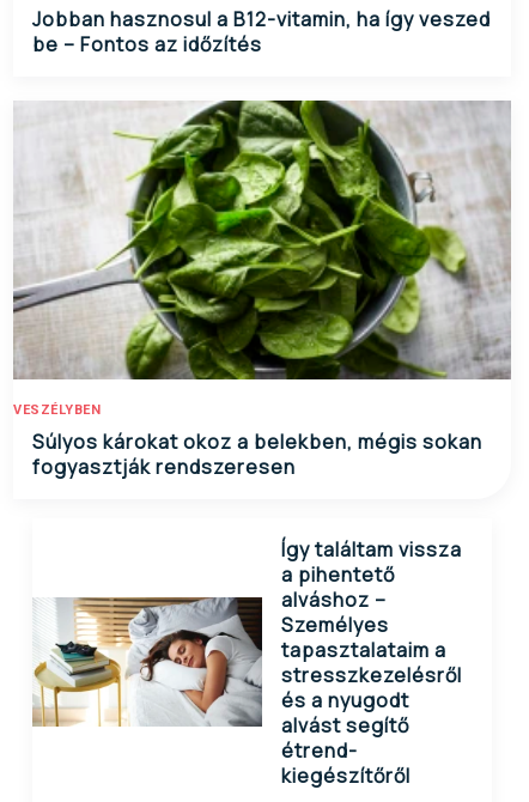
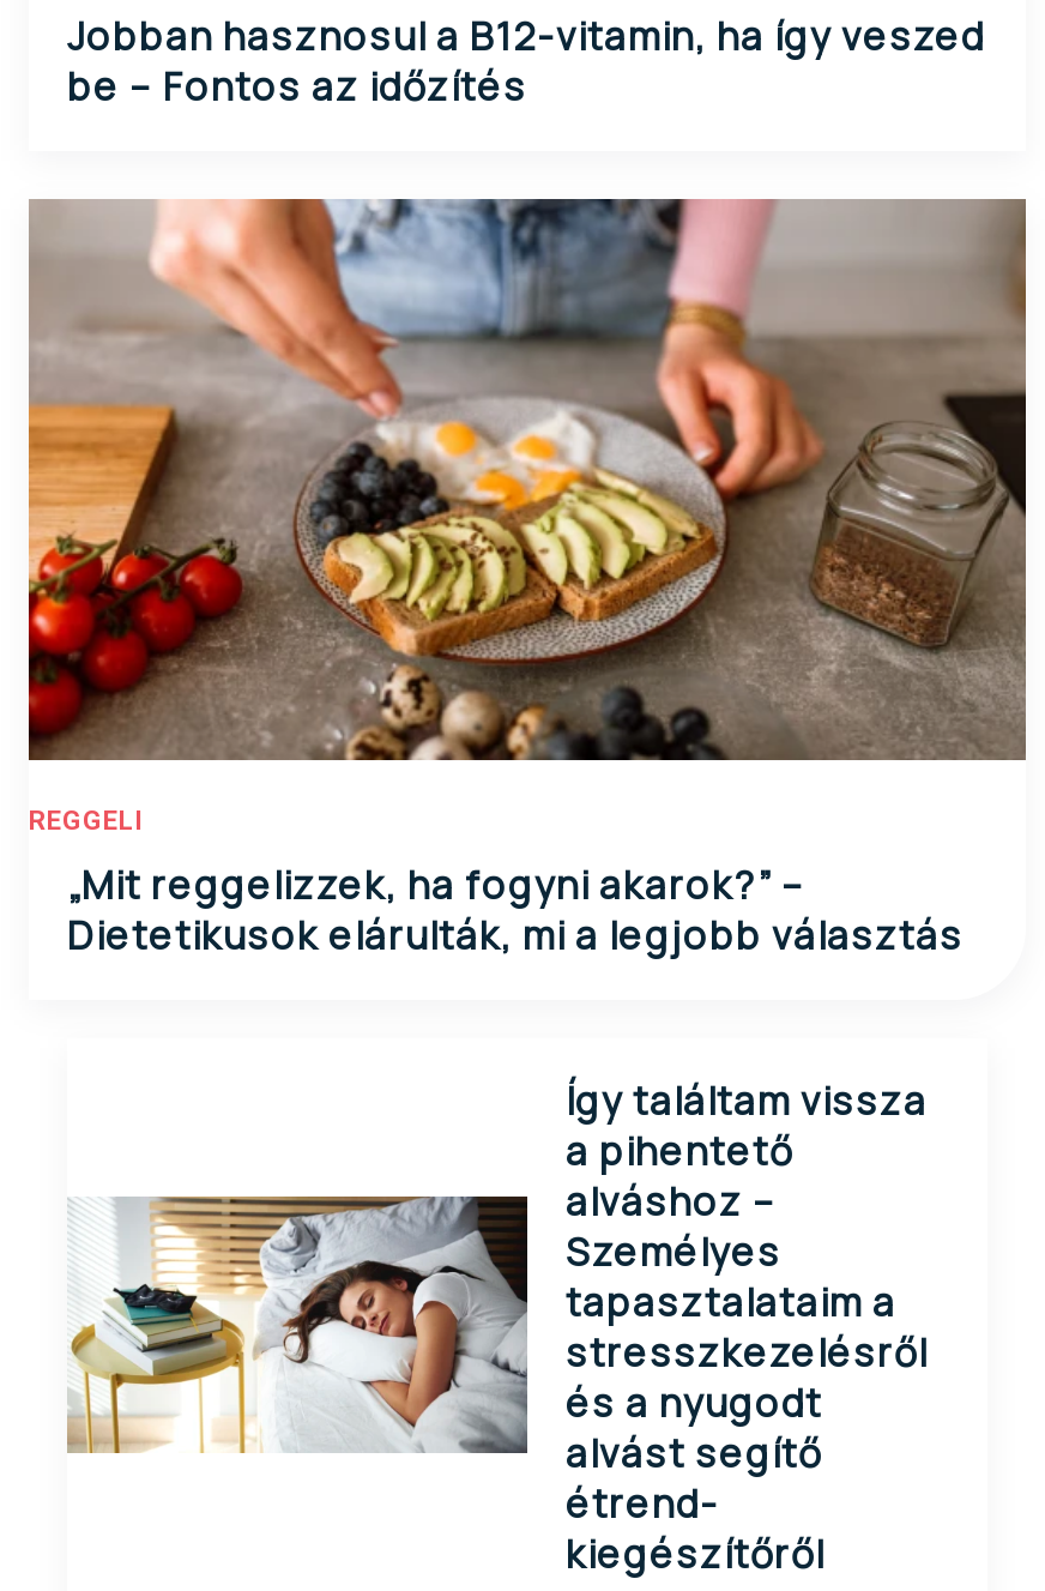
- [image]
- VESZÉLYBEN
- Súlyos károkat okoz a belekben, mégis sokan
- fogyasztják rendszeresen
+ [image]
+ REGGELI
+ „Mit reggelizzek, ha fogyni akarok?” –
+ Dietetikusok elárulták, mi a legjobb választás
